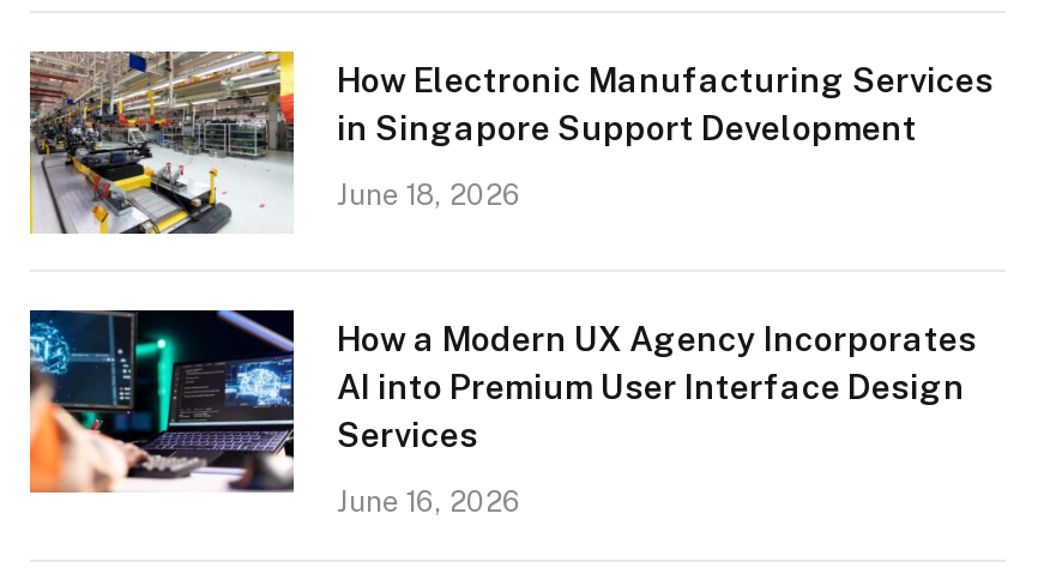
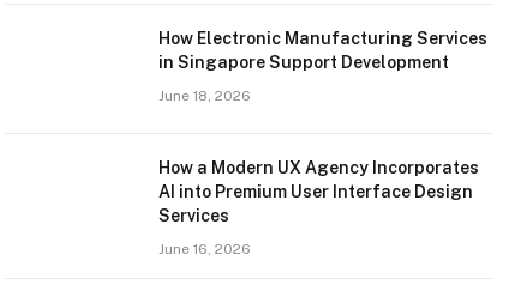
- [image]

- [image]
